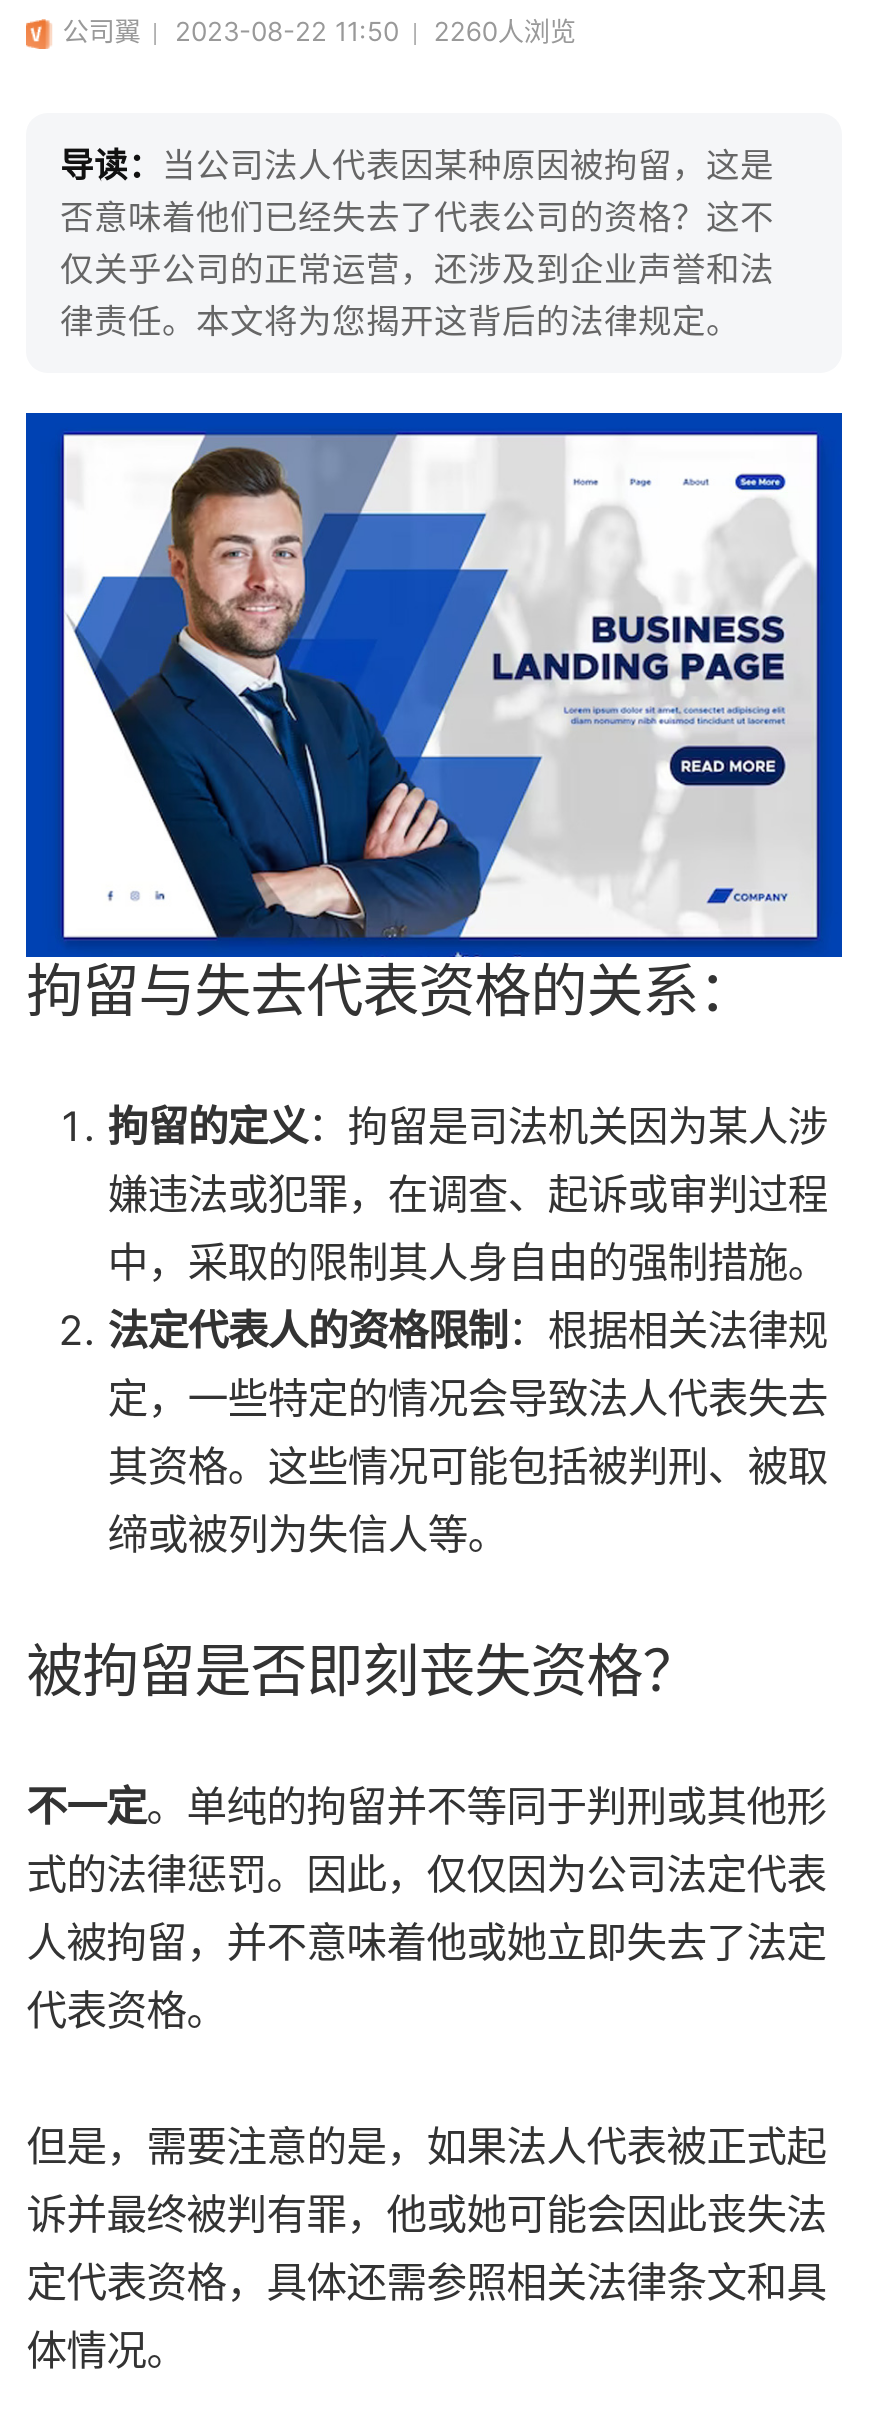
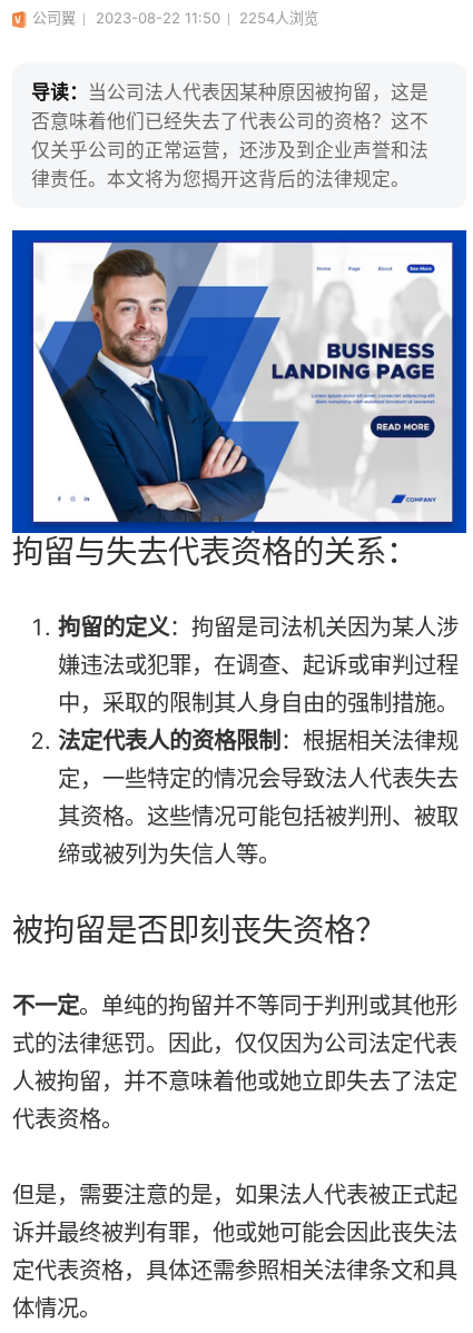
- 公司翼 2023-08-22 11:50 2260人浏览
+ 公司翼 2023-08-22 11:50 2254人浏览
